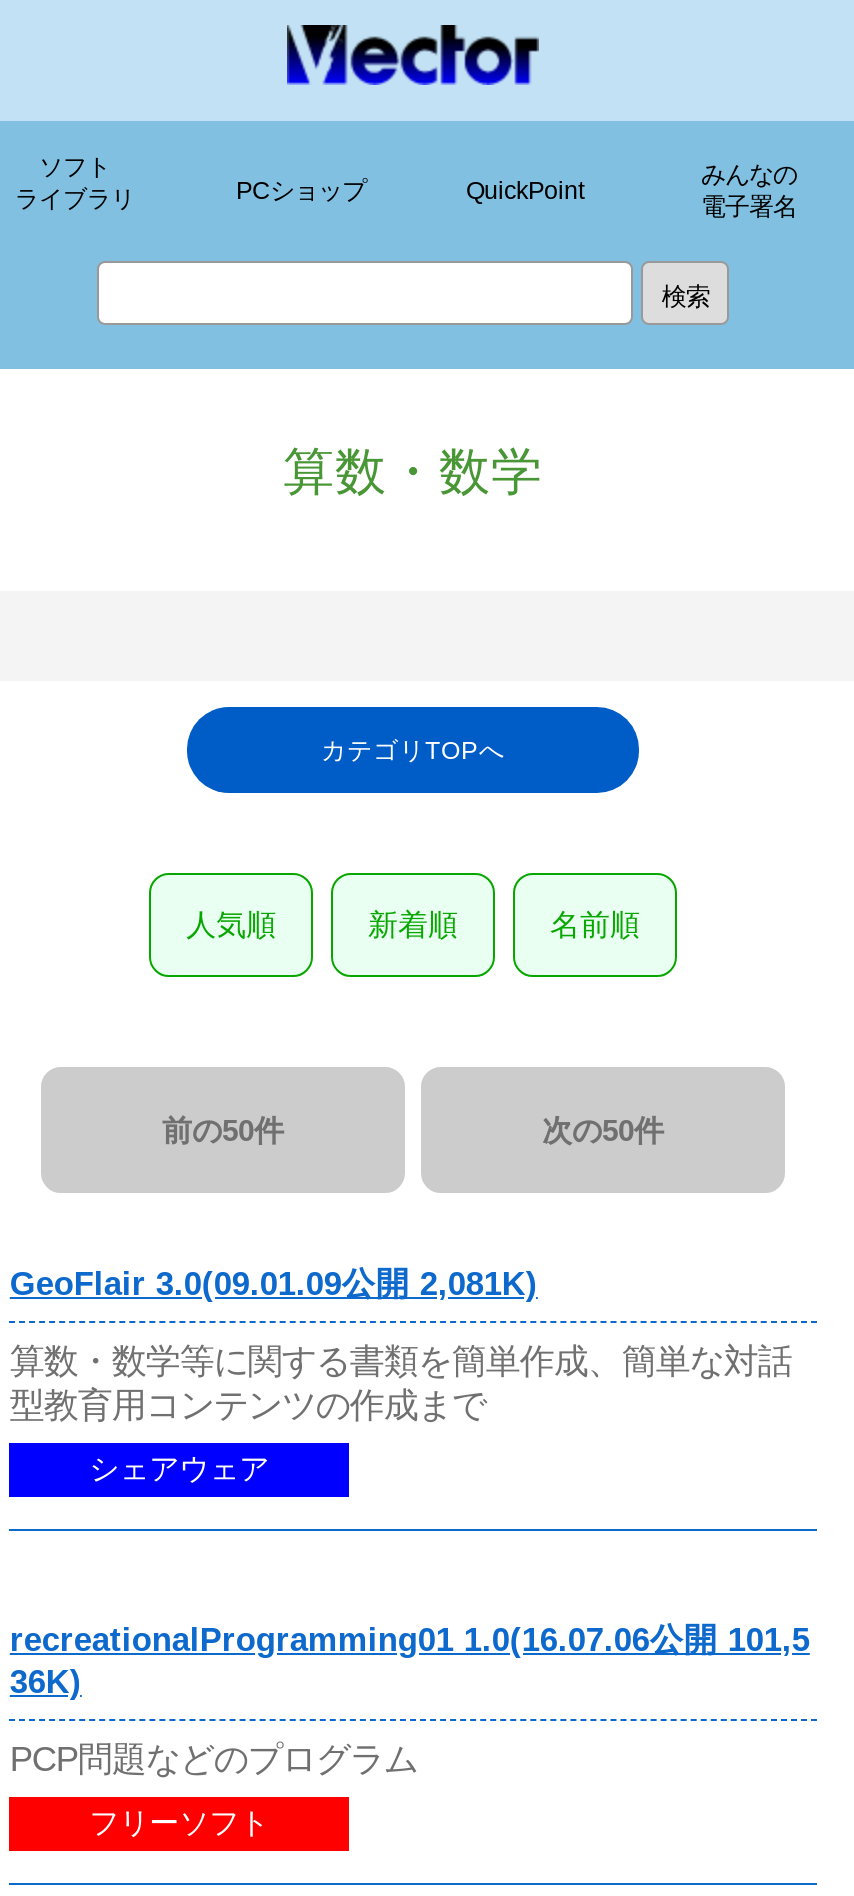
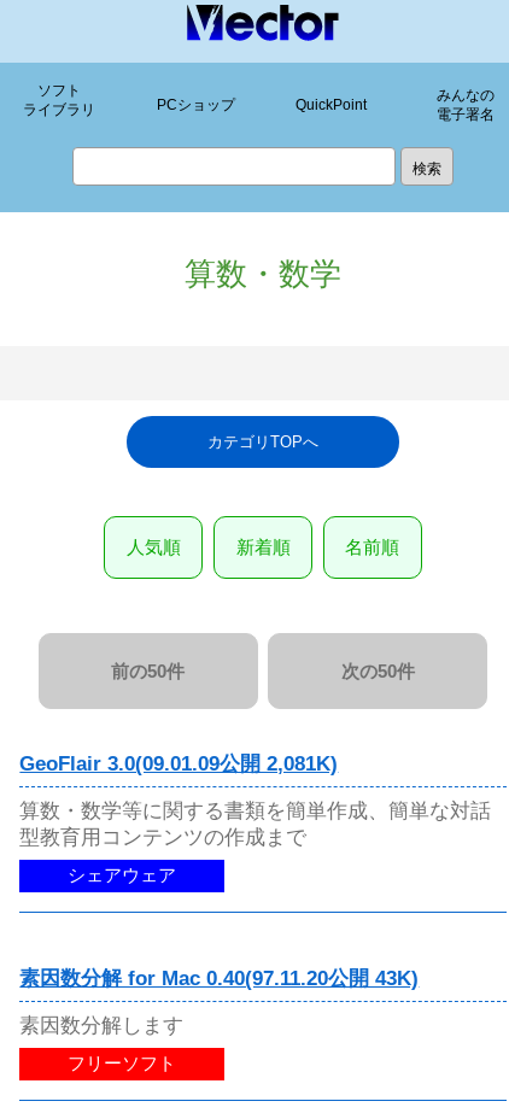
- recreationalProgramming01 1.0(16.07.06公開 101,5
- 36K)
+ 素因数分解 for Mac 0.40(97.11.20公開 43K)

- PCP問題などのプログラム
+ 素因数分解します
